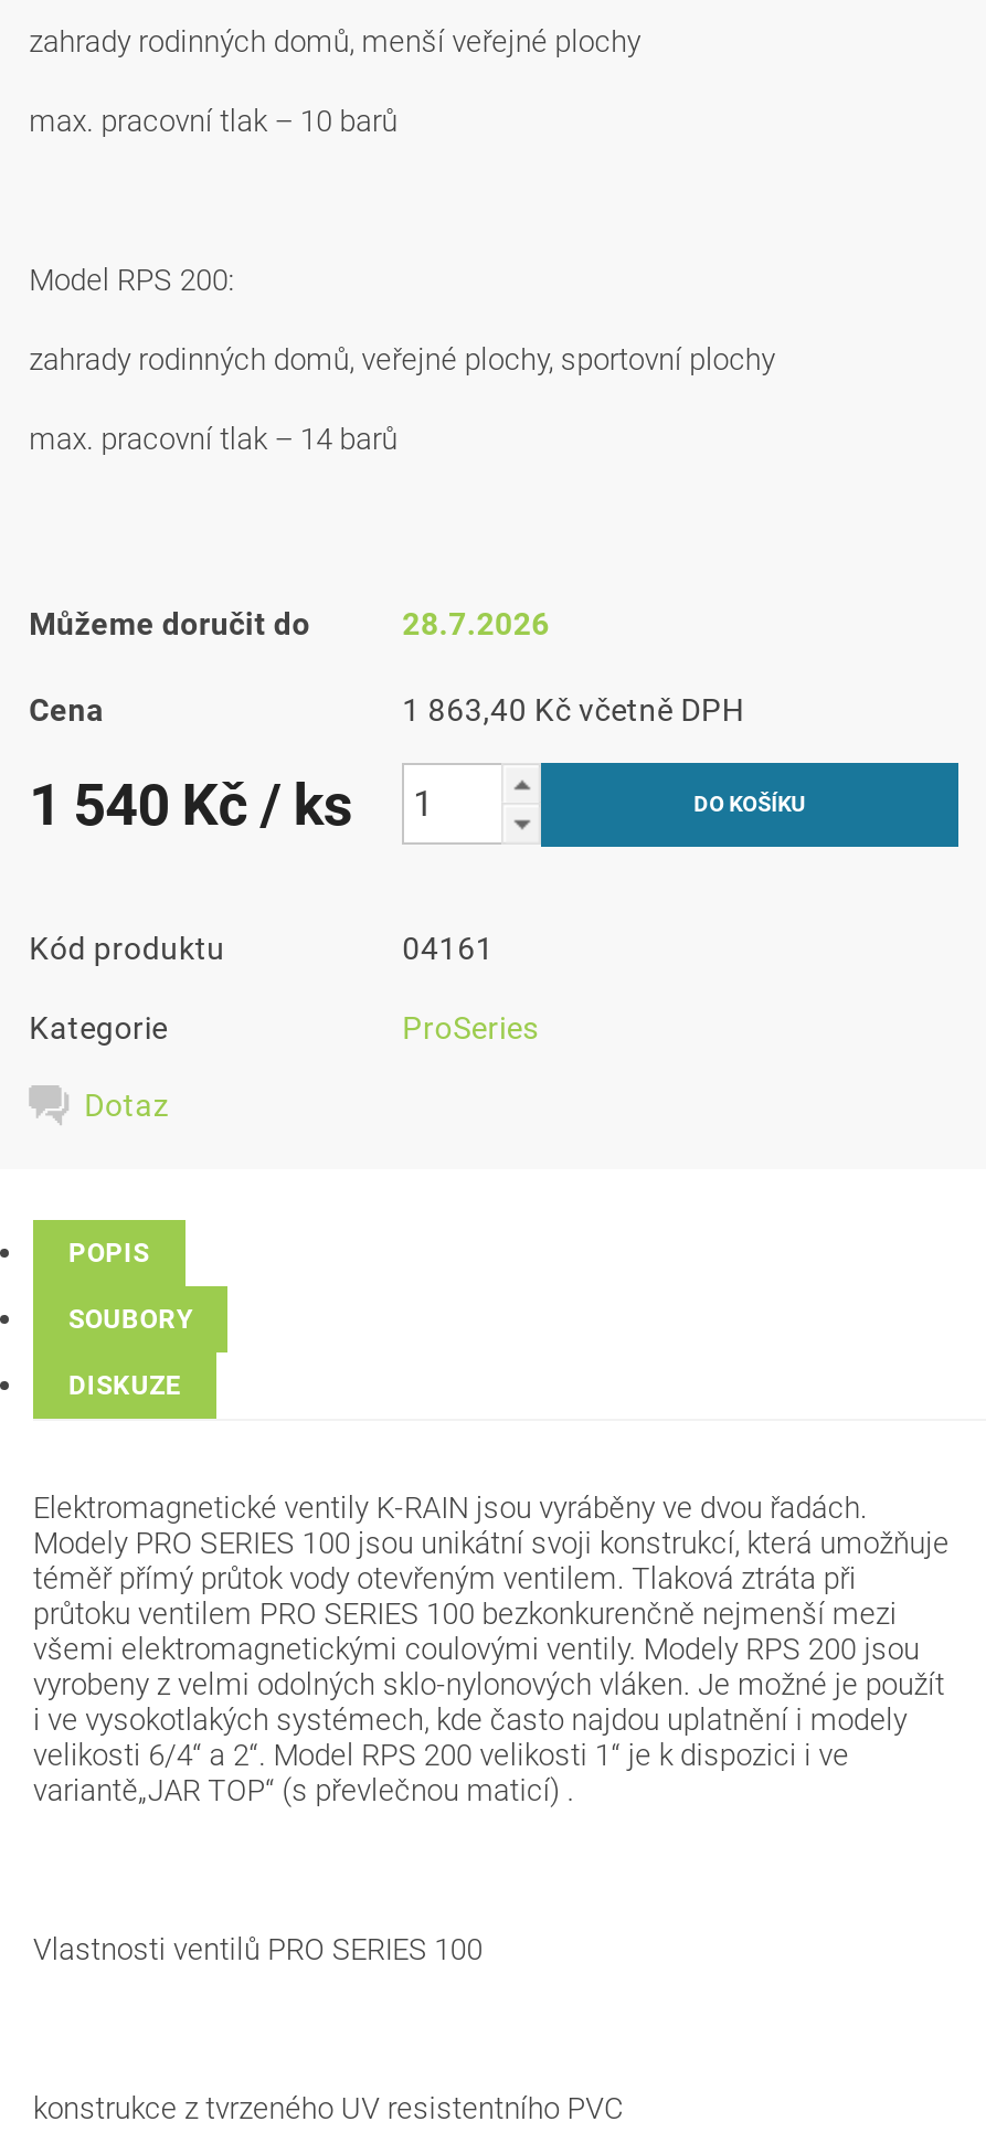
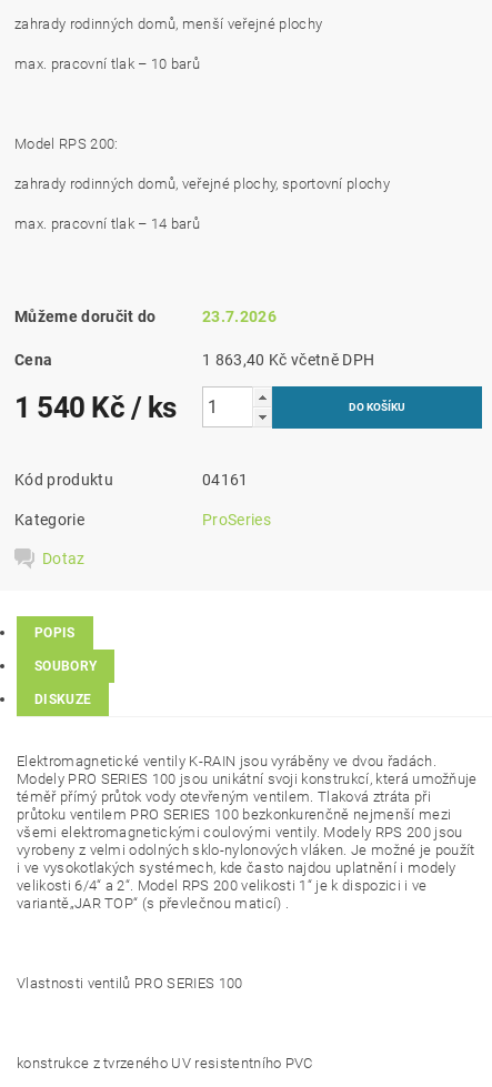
- 28.7.2026
+ 23.7.2026
